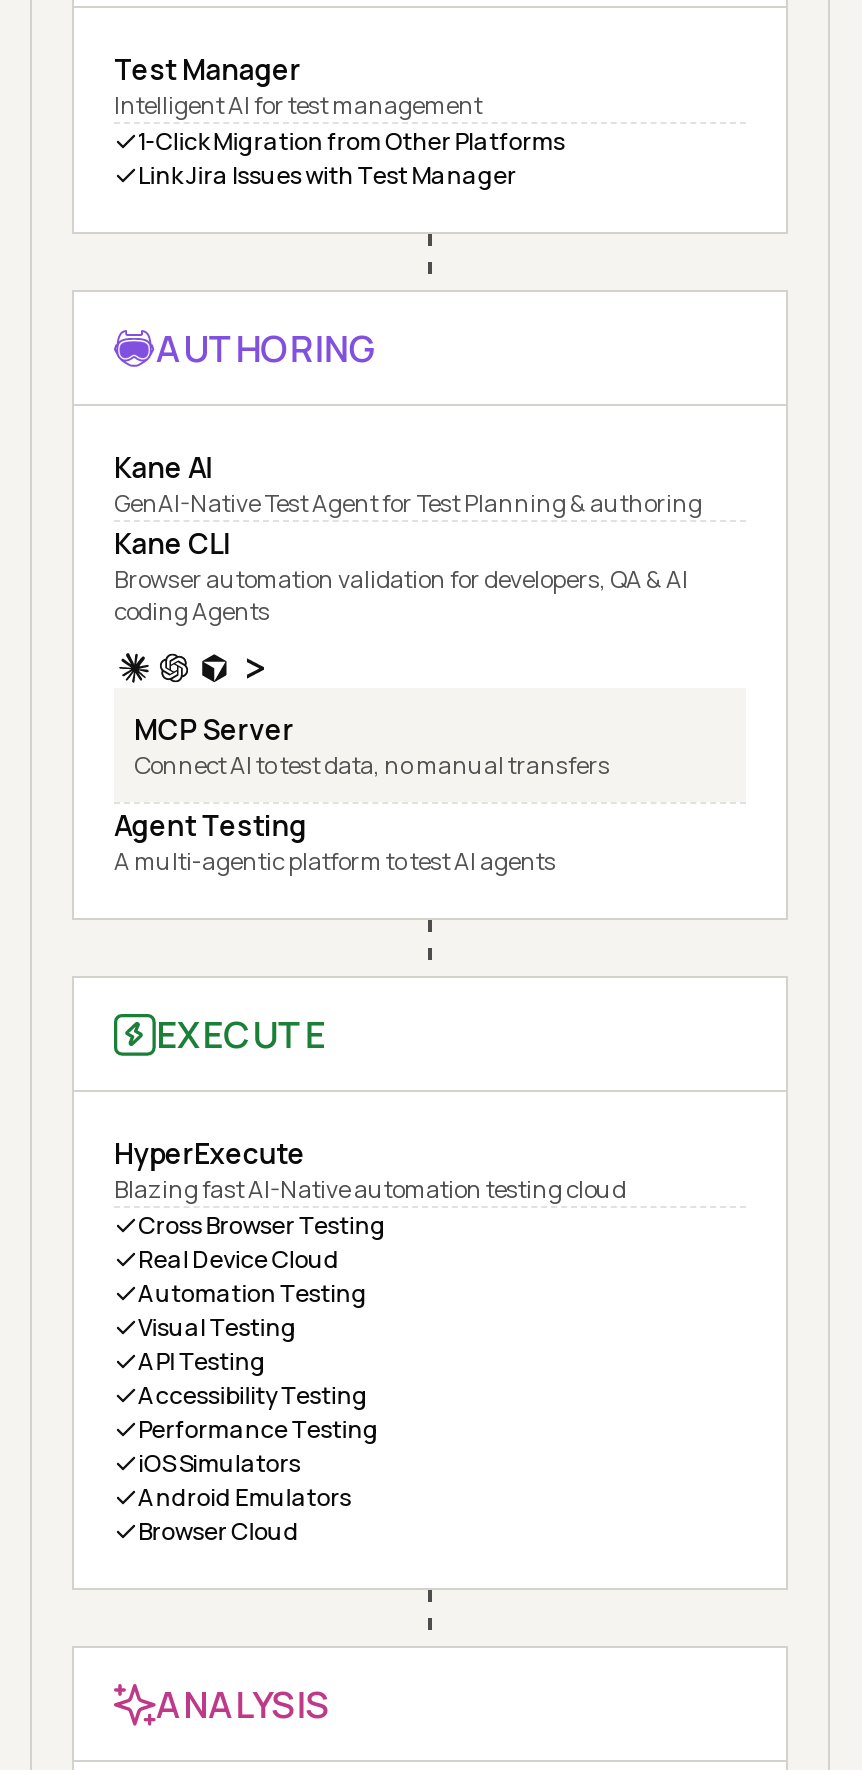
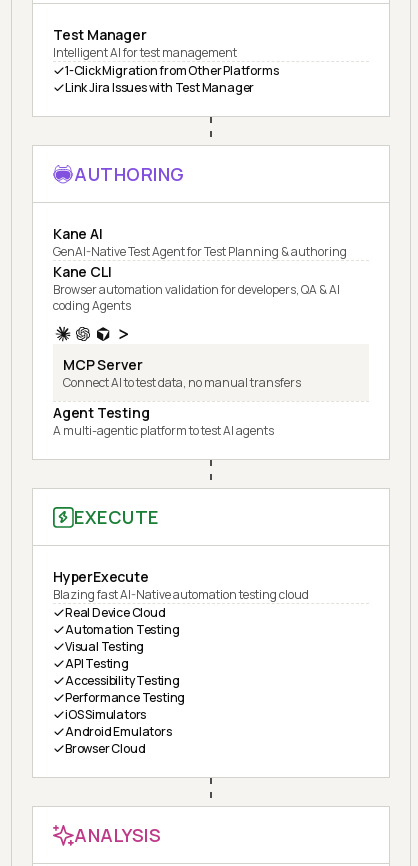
- Cross Browser Testing
